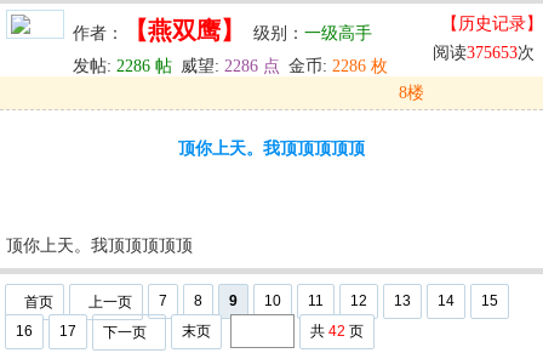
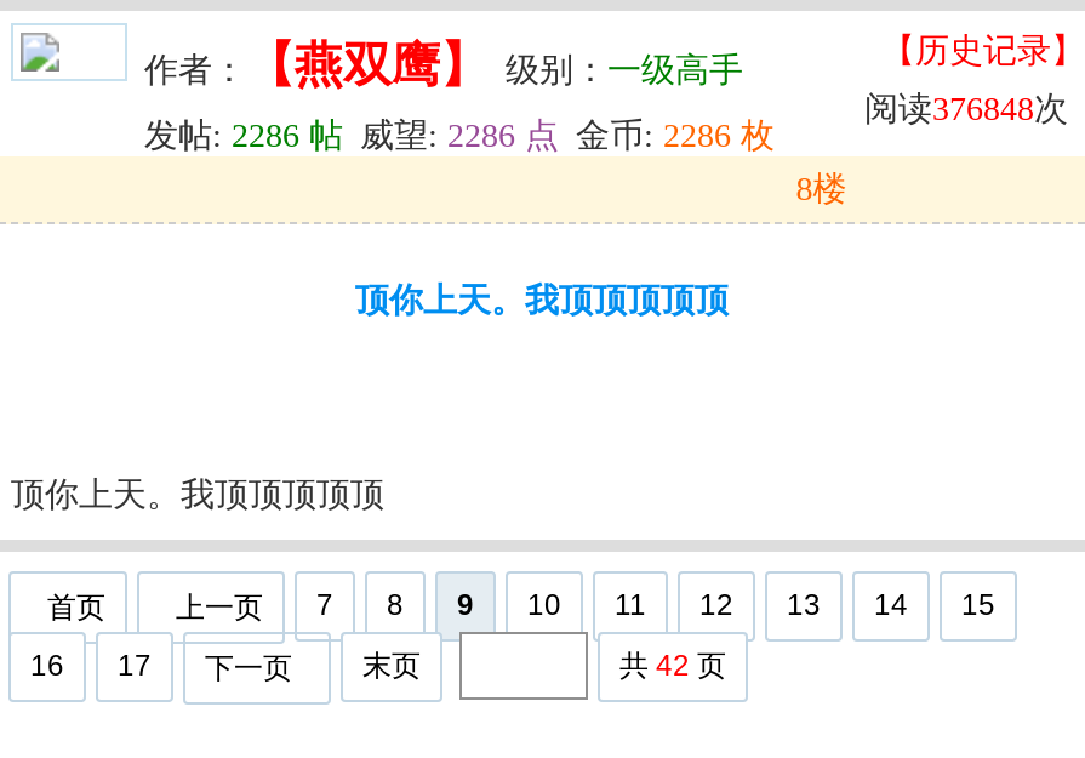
- 阅读375653次
+ 阅读376848次
